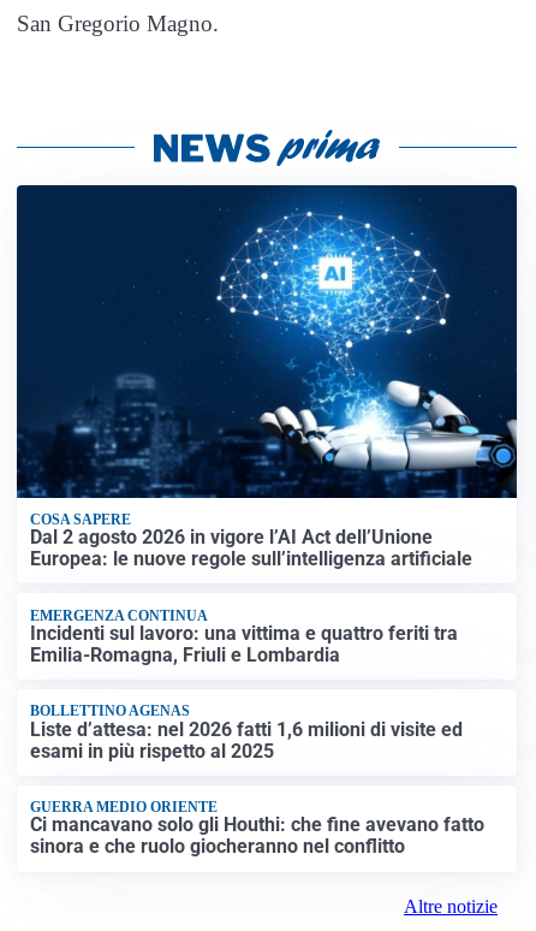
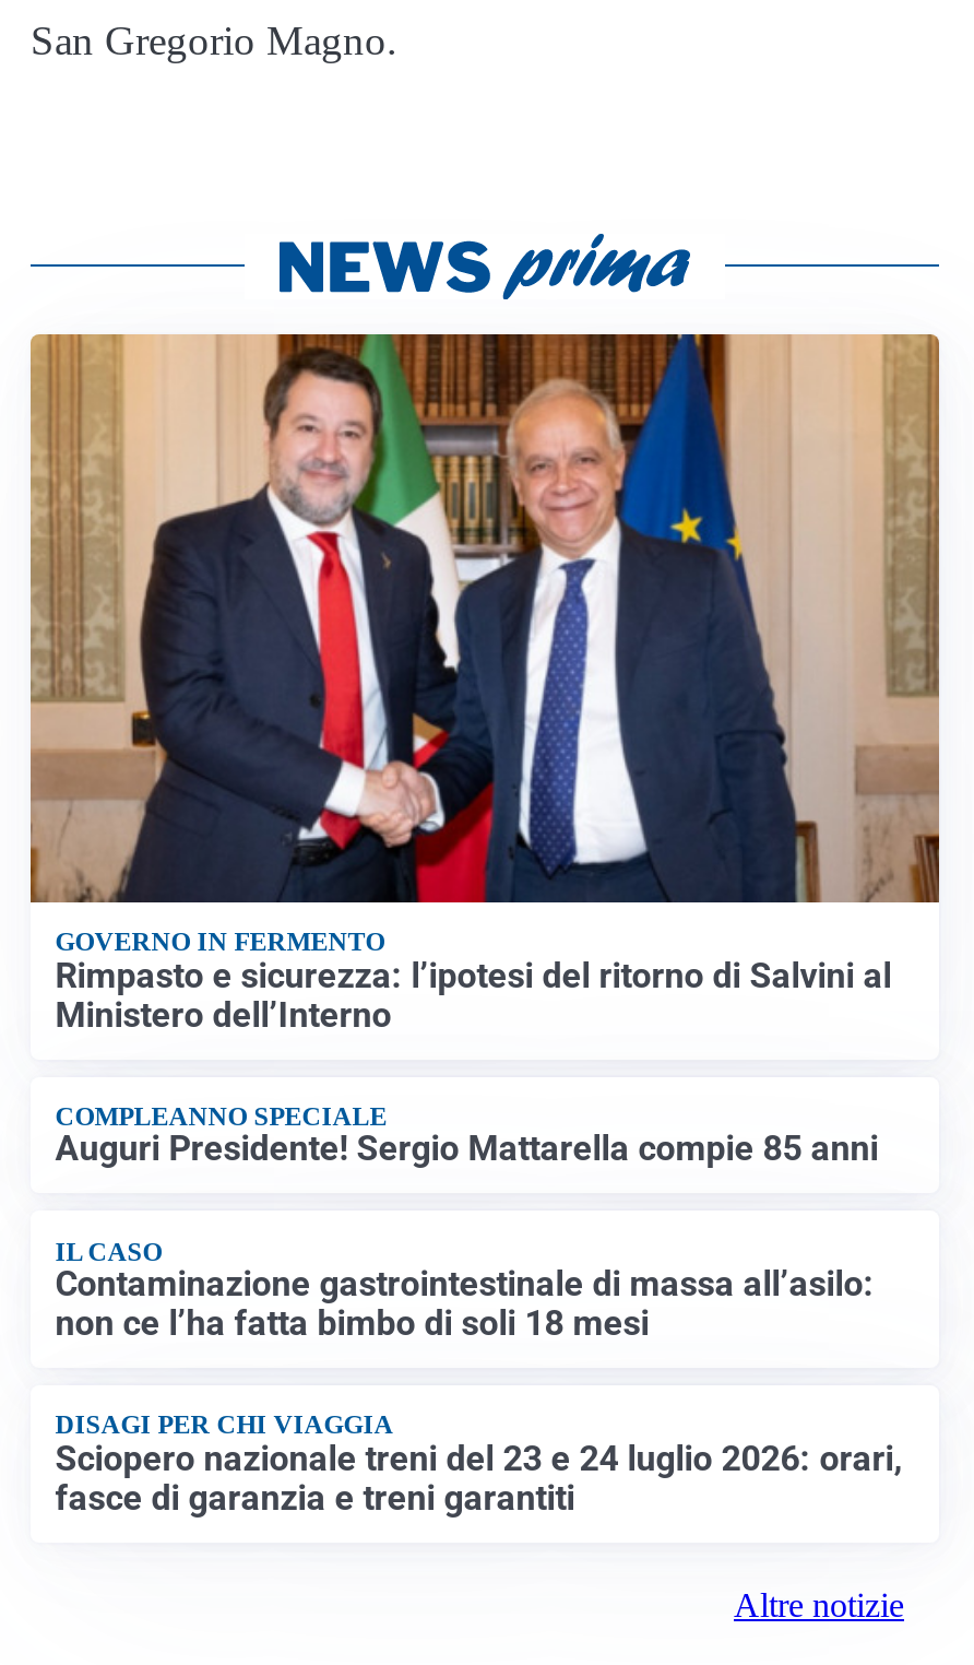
- [image]
- COSA SAPERE
- Dal 2 agosto 2026 in vigore l’AI Act dell’Unione
- Europea: le nuove regole sull’intelligenza artificiale
+ [image]
+ GOVERNO IN FERMENTO
+ Rimpasto e sicurezza: l’ipotesi del ritorno di Salvini al
+ Ministero dell’Interno

- EMERGENZA CONTINUA
- Incidenti sul lavoro: una vittima e quattro feriti tra
- Emilia-Romagna, Friuli e Lombardia
+ COMPLEANNO SPECIALE
+ Auguri Presidente! Sergio Mattarella compie 85 anni

- BOLLETTINO AGENAS
- Liste d’attesa: nel 2026 fatti 1,6 milioni di visite ed
- esami in più rispetto al 2025
+ IL CASO
+ Contaminazione gastrointestinale di massa all’asilo:
+ non ce l’ha fatta bimbo di soli 18 mesi

- GUERRA MEDIO ORIENTE
- Ci mancavano solo gli Houthi: che fine avevano fatto
- sinora e che ruolo giocheranno nel conflitto
+ DISAGI PER CHI VIAGGIA
+ Sciopero nazionale treni del 23 e 24 luglio 2026: orari,
+ fasce di garanzia e treni garantiti
